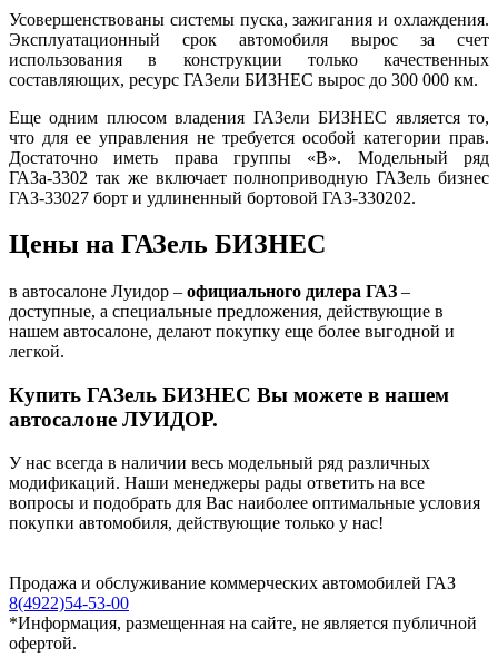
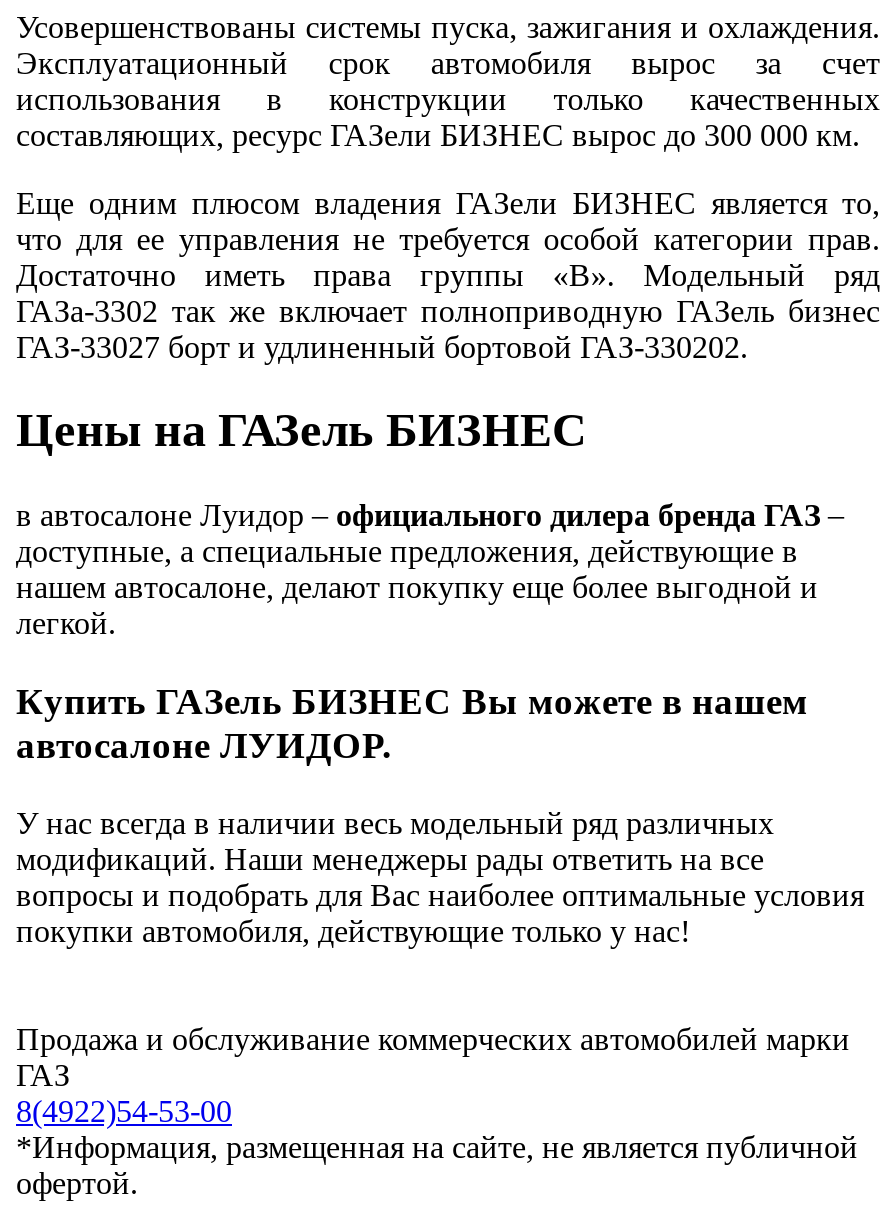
- в автосалоне Луидор – официального дилера ГАЗ –
+ в автосалоне Луидор – официального дилера бренда ГАЗ –

- Продажа и обслуживание коммерческих автомобилей ГАЗ
+ Продажа и обслуживание коммерческих автомобилей марки
+ ГАЗ
